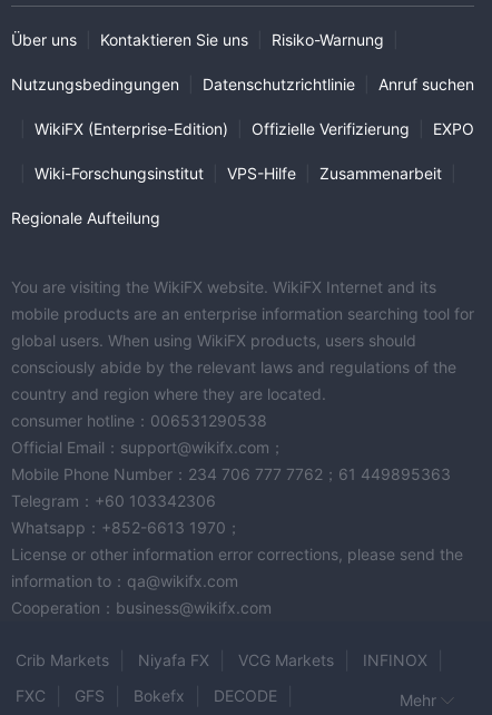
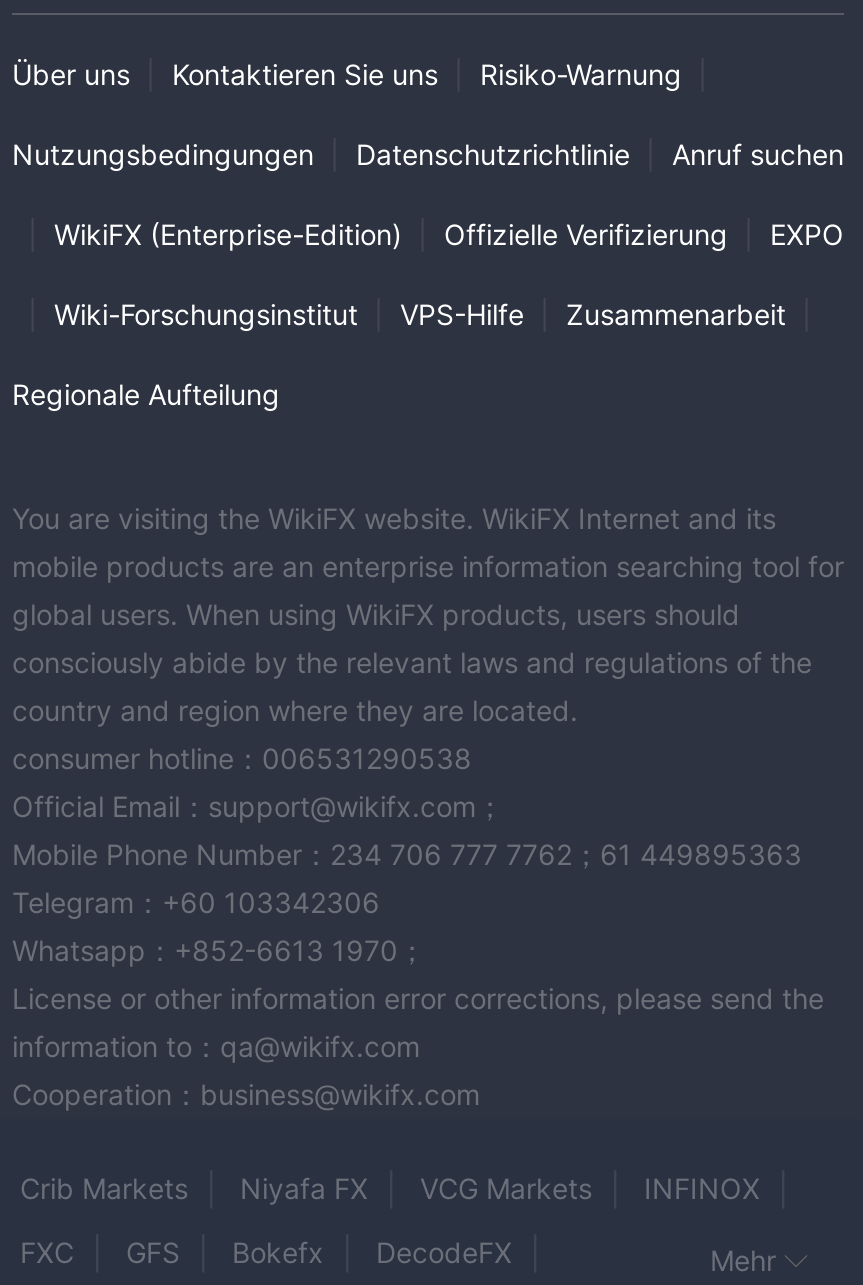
- DECODE
+ DecodeFX
